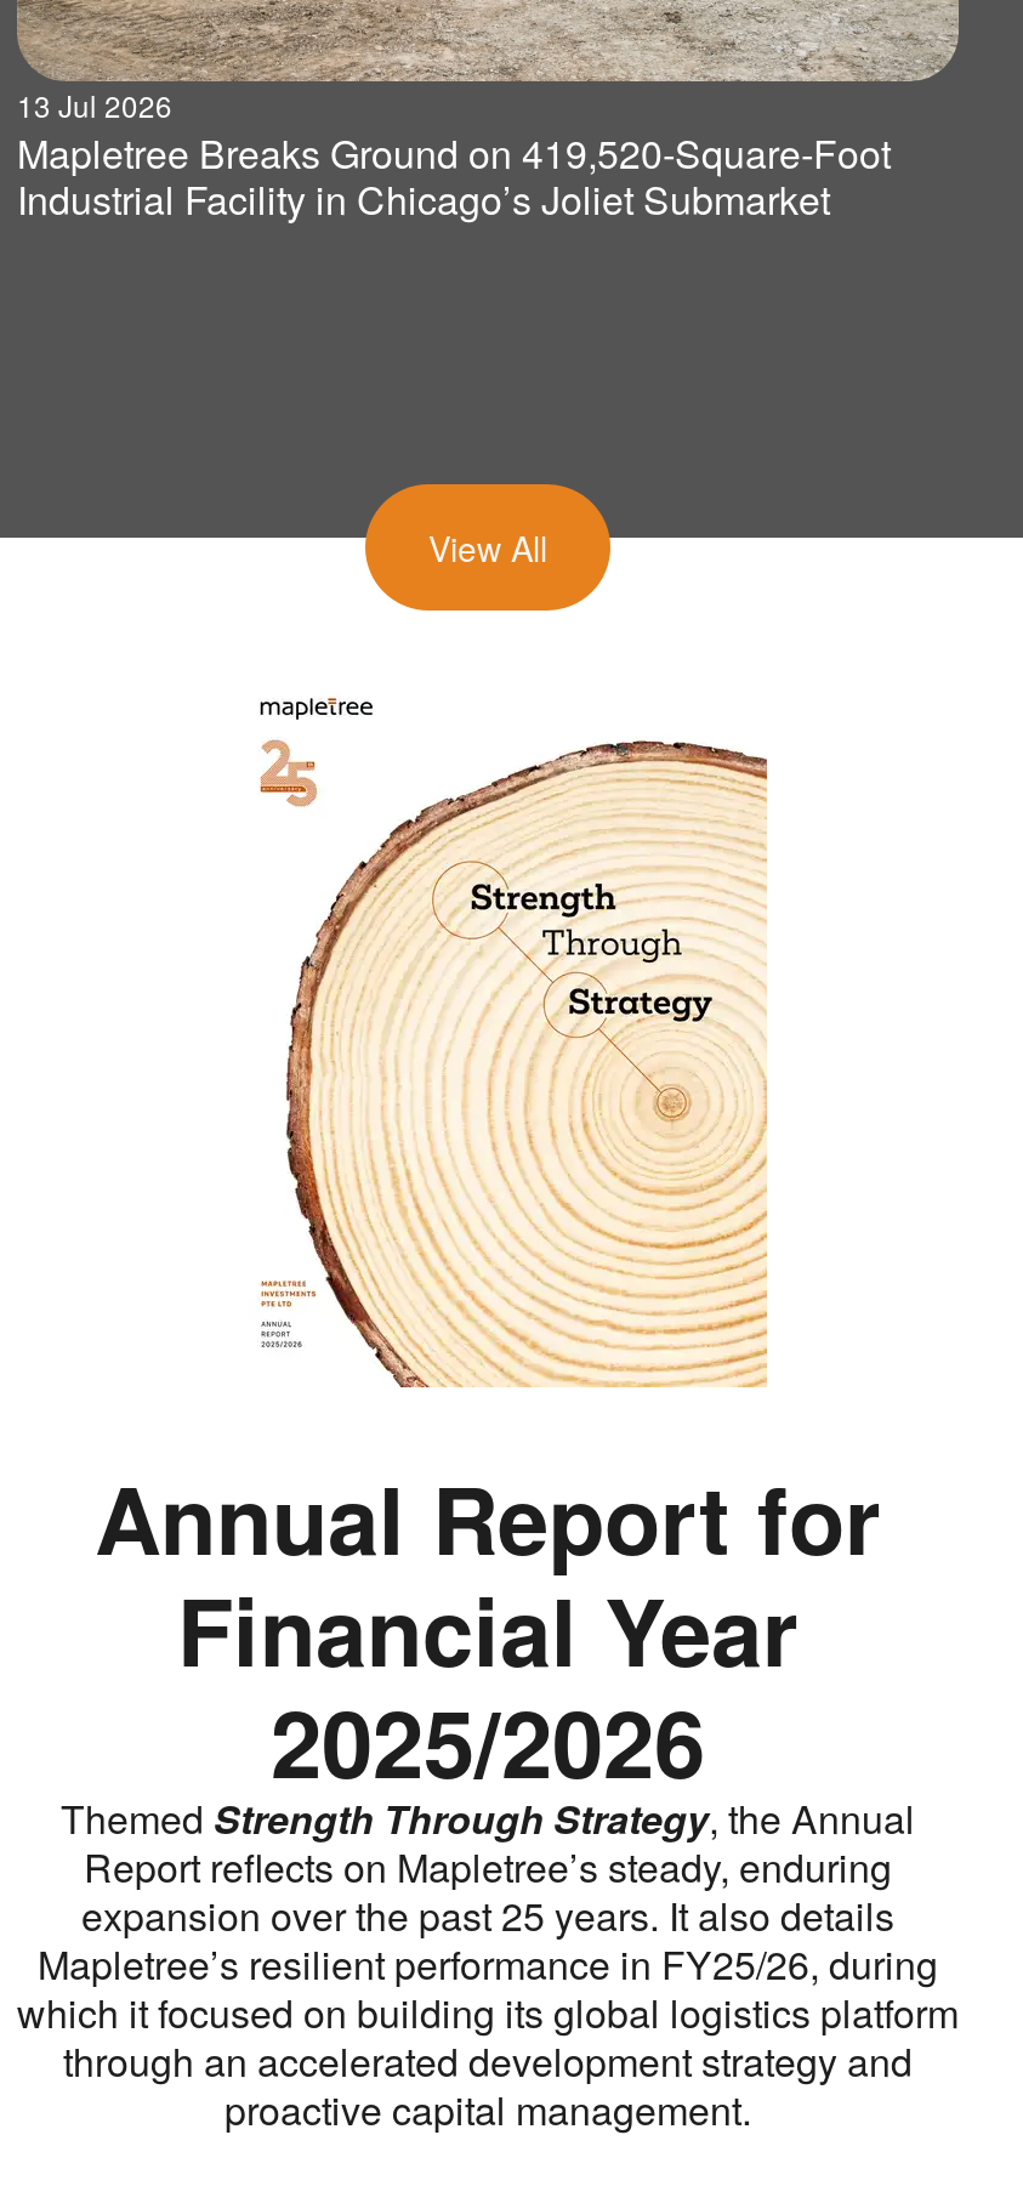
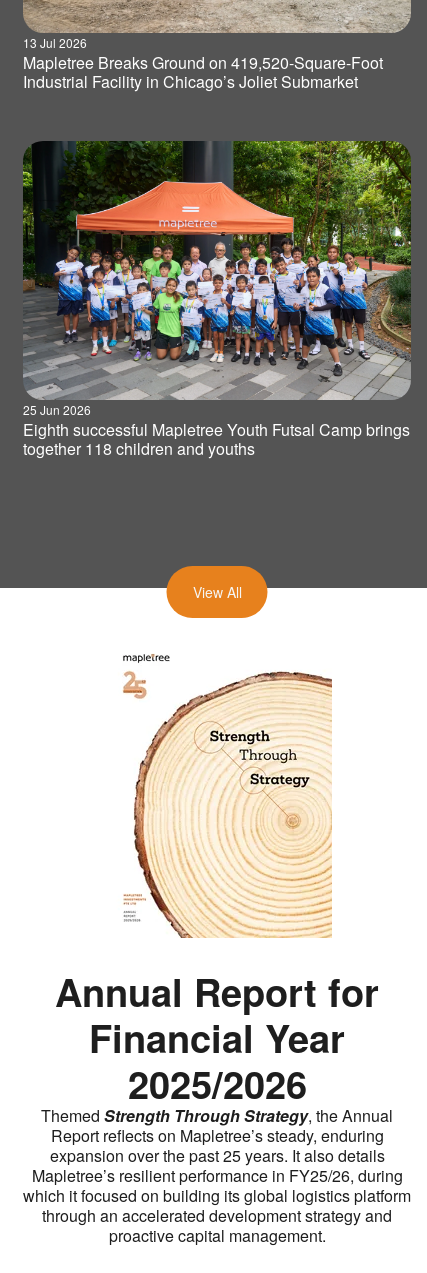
+ [image]
+ 25 Jun 2026
+ Eighth successful Mapletree Youth Futsal Camp brings
+ together 118 children and youths
